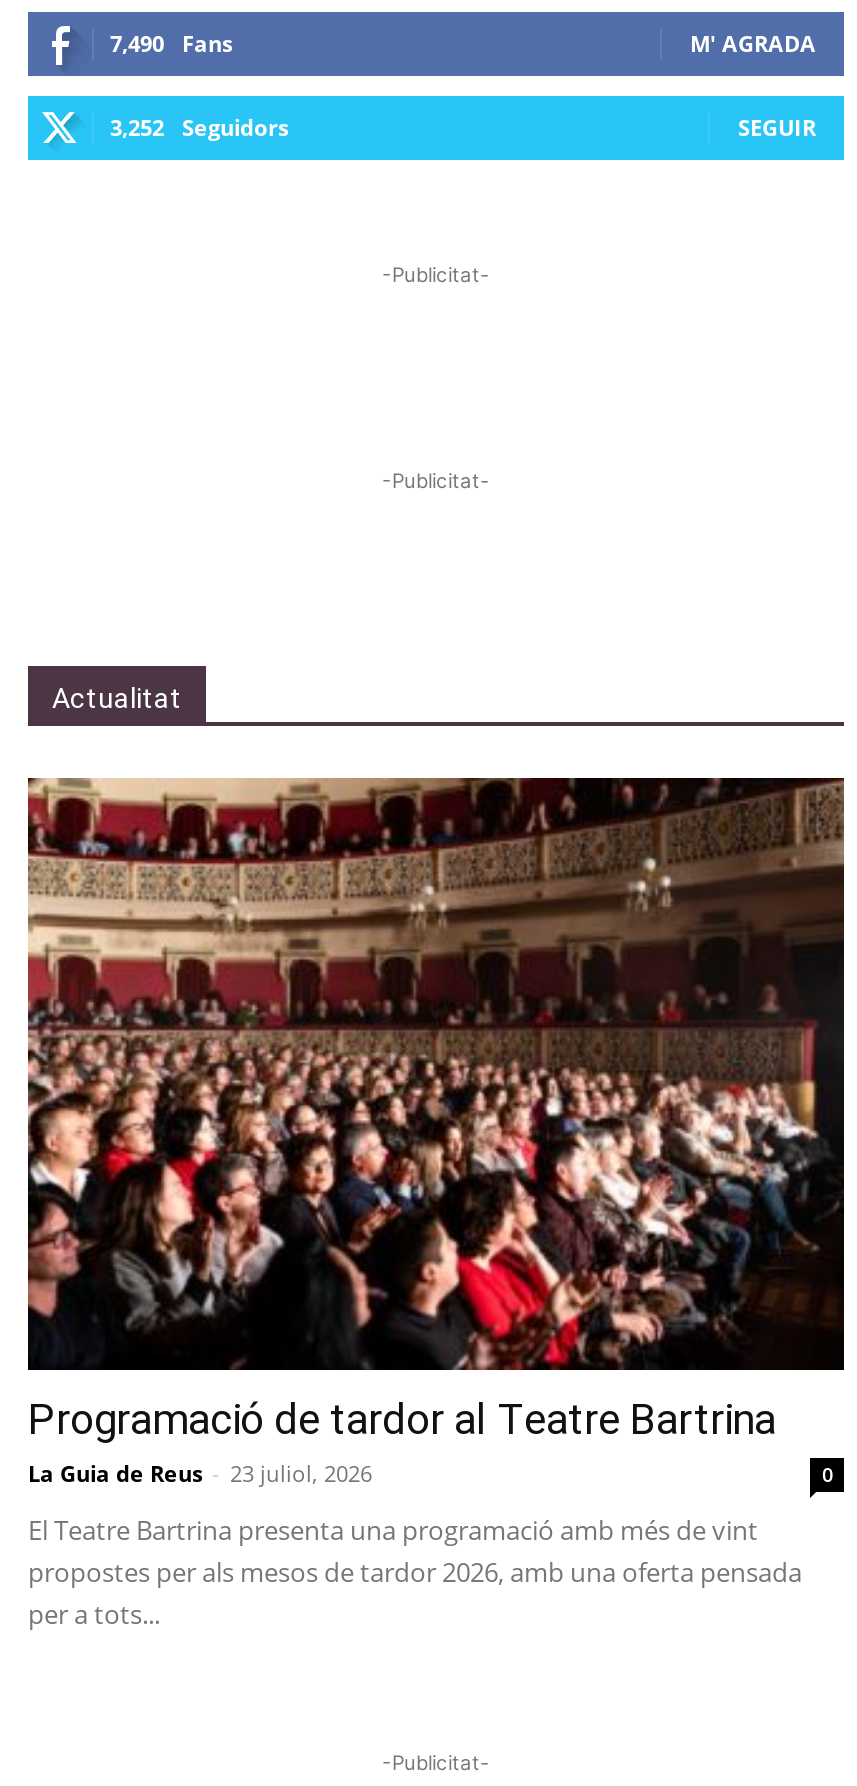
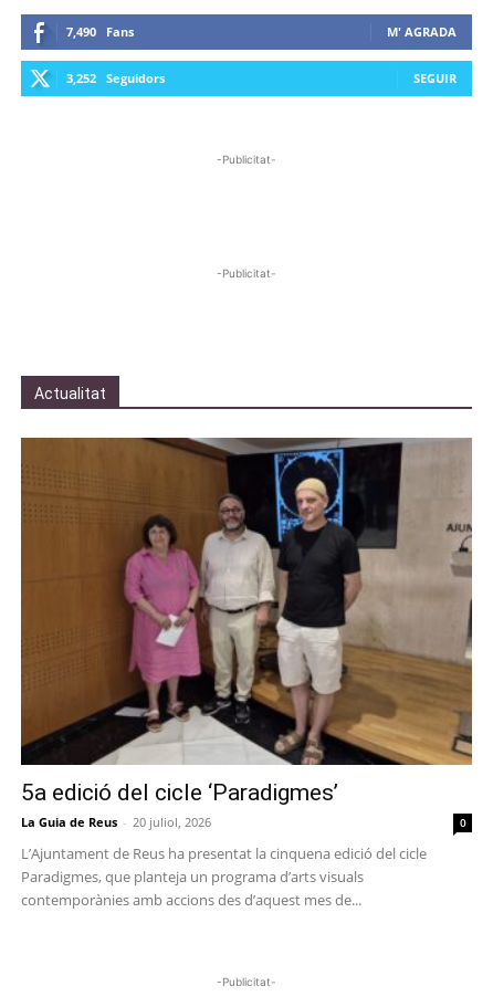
- [image]
- Programació de tardor al Teatre Bartrina
- La Guia de Reus - 23 juliol, 2026
+ [image]
+ 5a edició del cicle ‘Paradigmes’
+ La Guia de Reus - 20 juliol, 2026

- El Teatre Bartrina presenta una programació amb més de vint
- propostes per als mesos de tardor 2026, amb una oferta pensada
- per a tots...
+ L’Ajuntament de Reus ha presentat la cinquena edició del cicle
+ Paradigmes, que planteja un programa d’arts visuals
+ contemporànies amb accions des d’aquest mes de...
